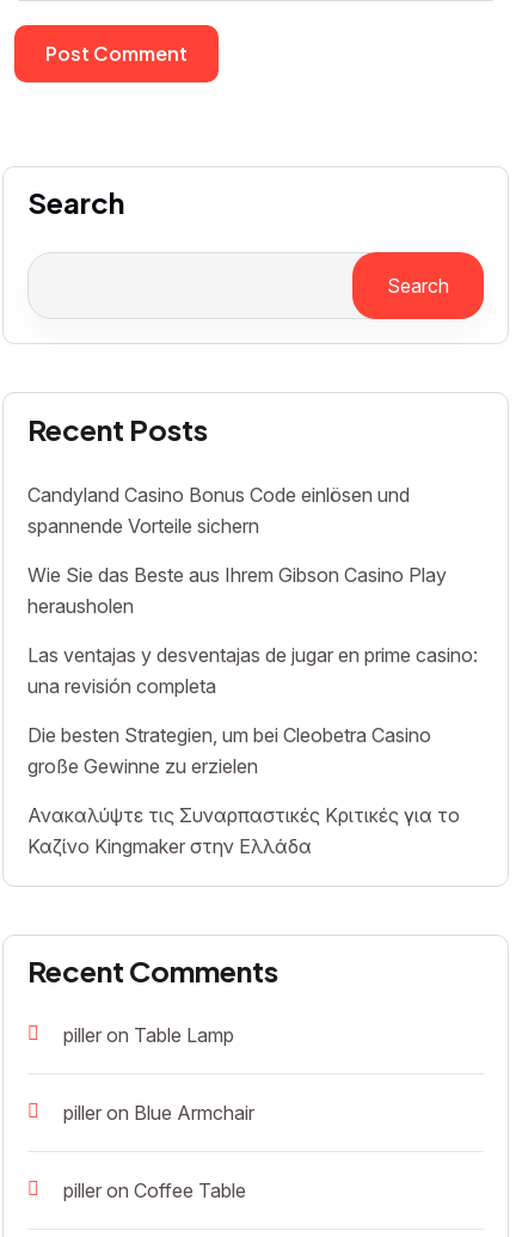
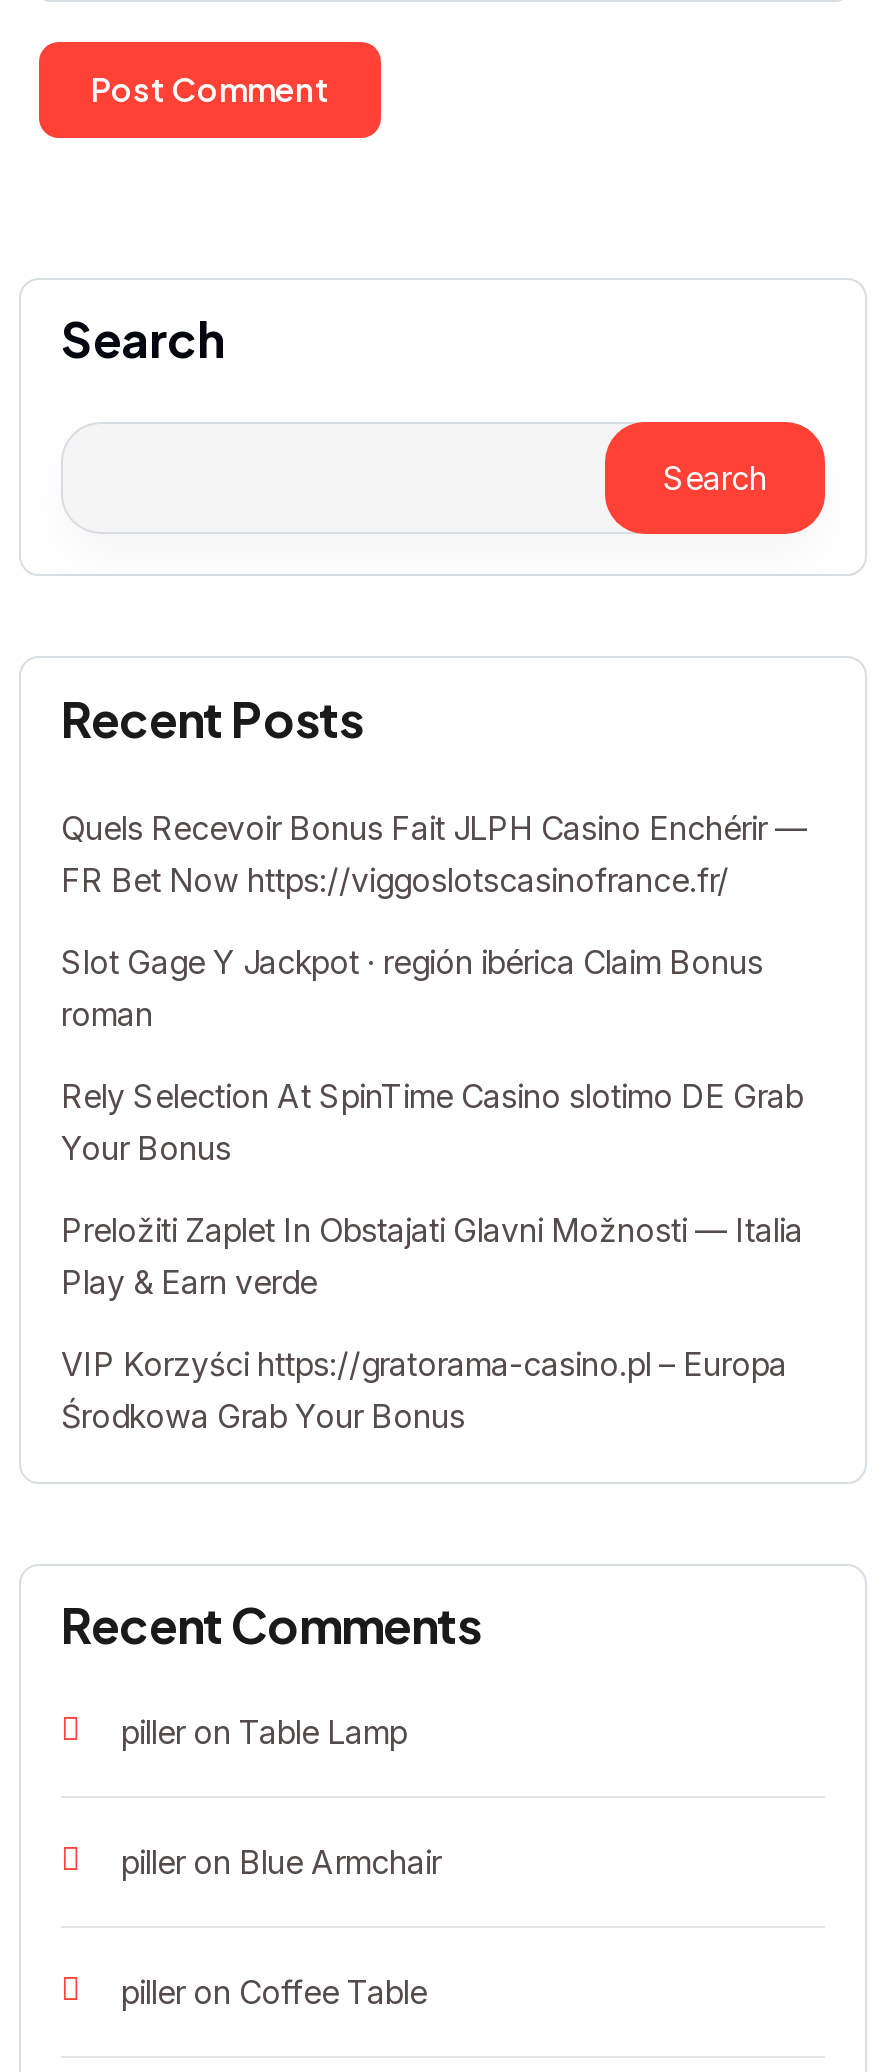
- Candyland Casino Bonus Code einlösen und
- spannende Vorteile sichern
+ Quels Recevoir Bonus Fait JLPH Casino Enchérir —
+ FR Bet Now https://viggoslotscasinofrance.fr/

- Wie Sie das Beste aus Ihrem Gibson Casino Play
- herausholen
+ Slot Gage Y Jackpot · región ibérica Claim Bonus
+ roman

- Las ventajas y desventajas de jugar en prime casino:
- una revisión completa
+ Rely Selection At SpinTime Casino slotimo DE Grab
+ Your Bonus

- Die besten Strategien, um bei Cleobetra Casino
- große Gewinne zu erzielen
+ Preložiti Zaplet In Obstajati Glavni Možnosti — Italia
+ Play & Earn verde

- Ανακαλύψτε τις Συναρπαστικές Κριτικές για το
- Καζίνο Kingmaker στην Ελλάδα
+ VIP Korzyści https://gratorama-casino.pl – Europa
+ Środkowa Grab Your Bonus
